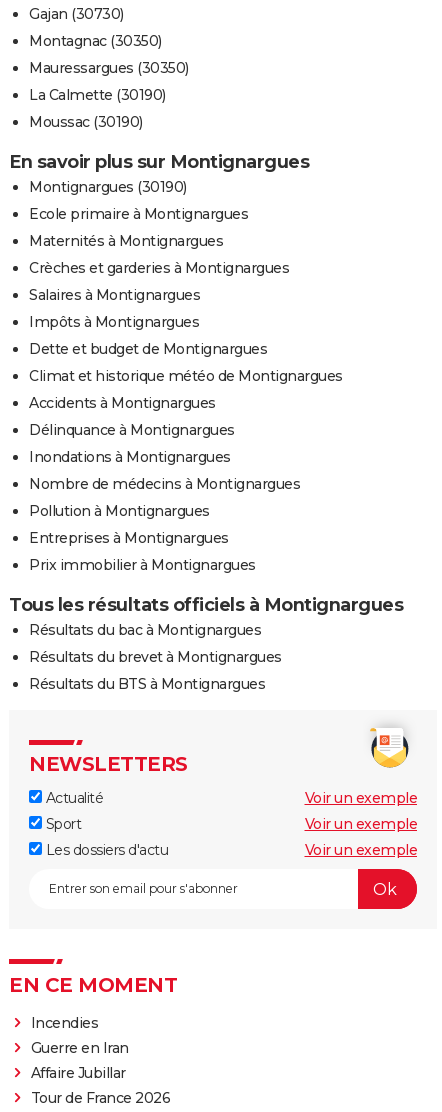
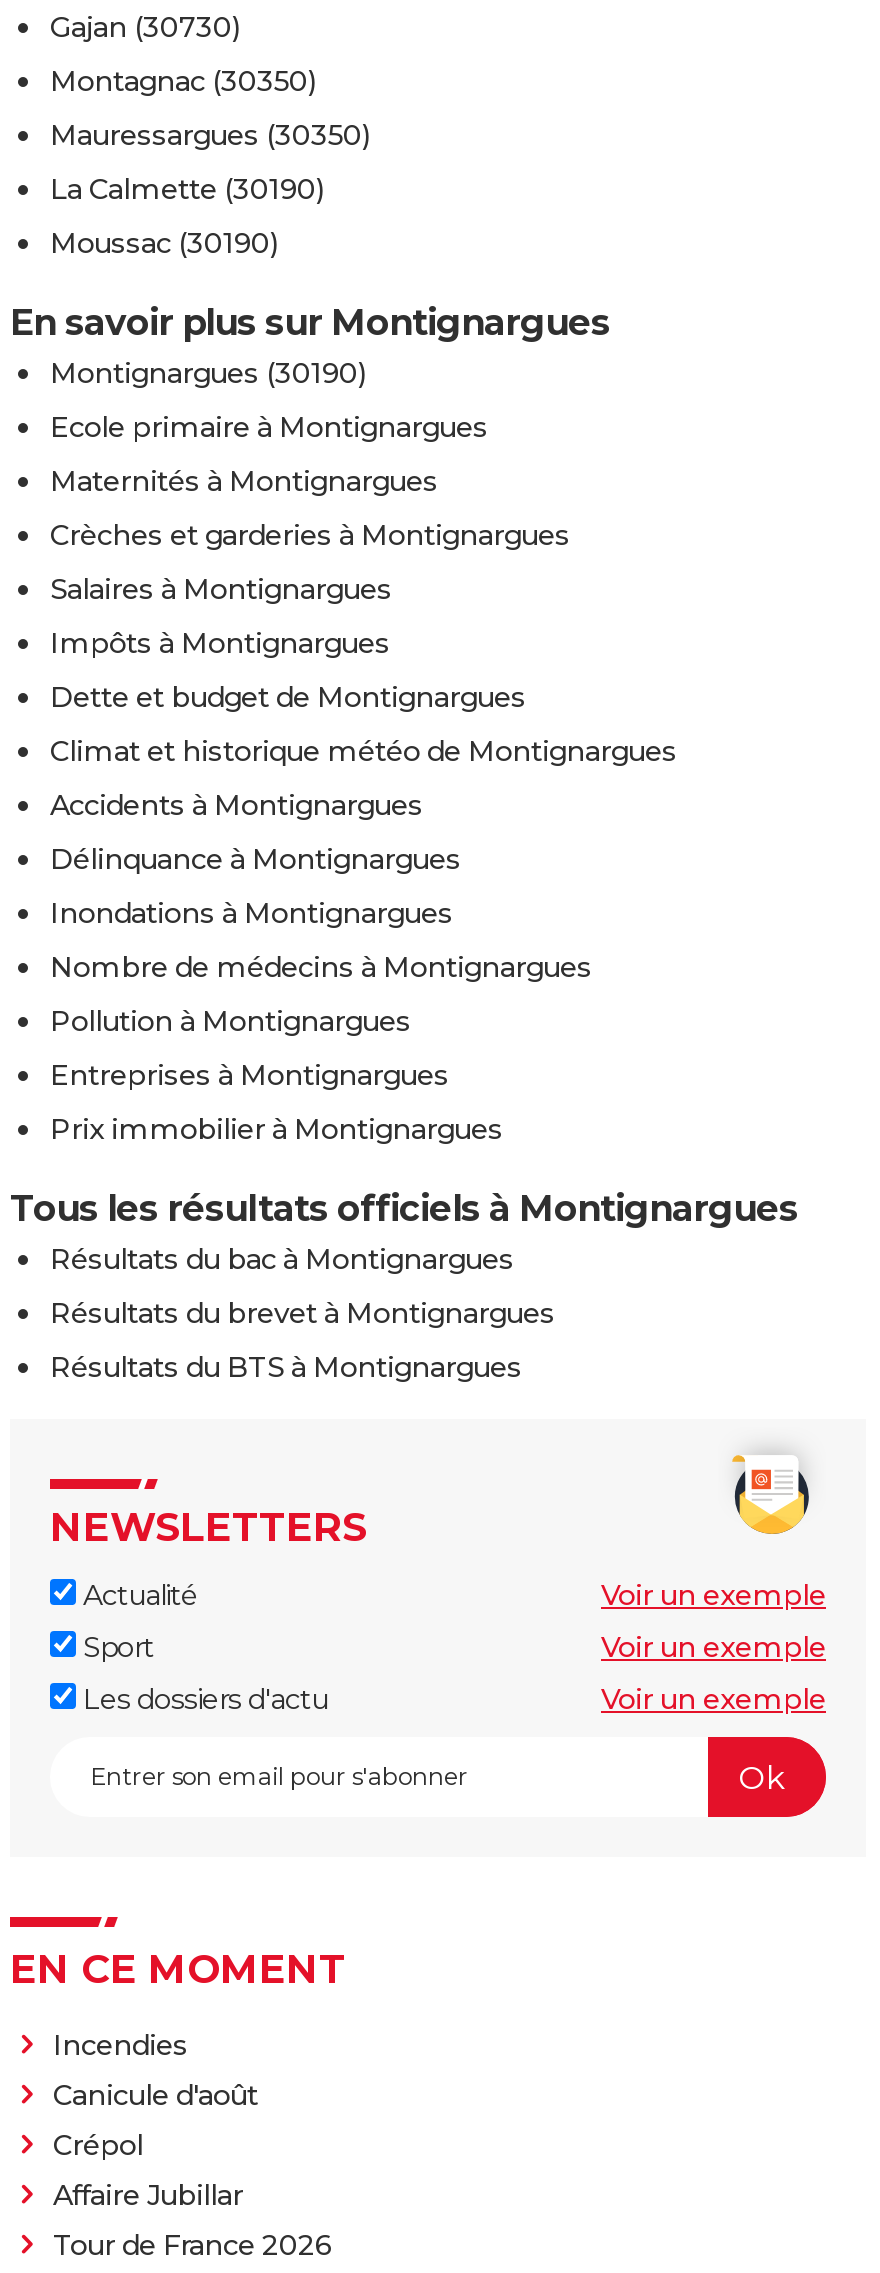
- Guerre en Iran
+ Canicule d'août
+ Crépol
